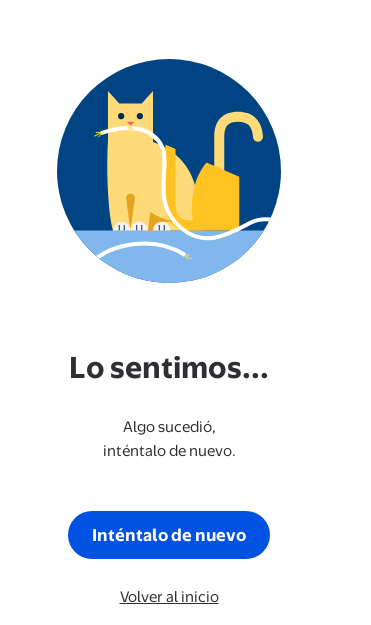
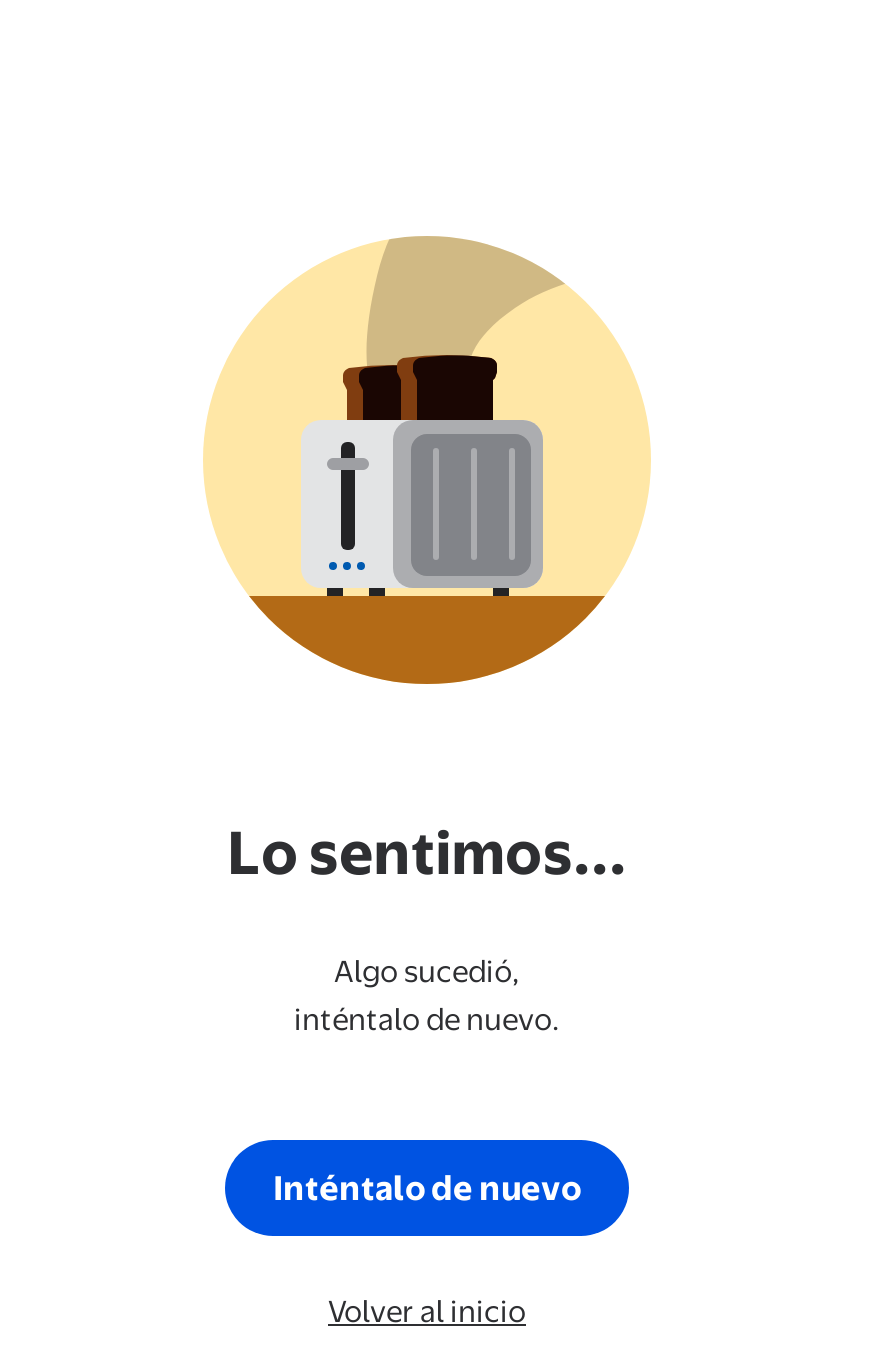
- [image]
+ [image]
